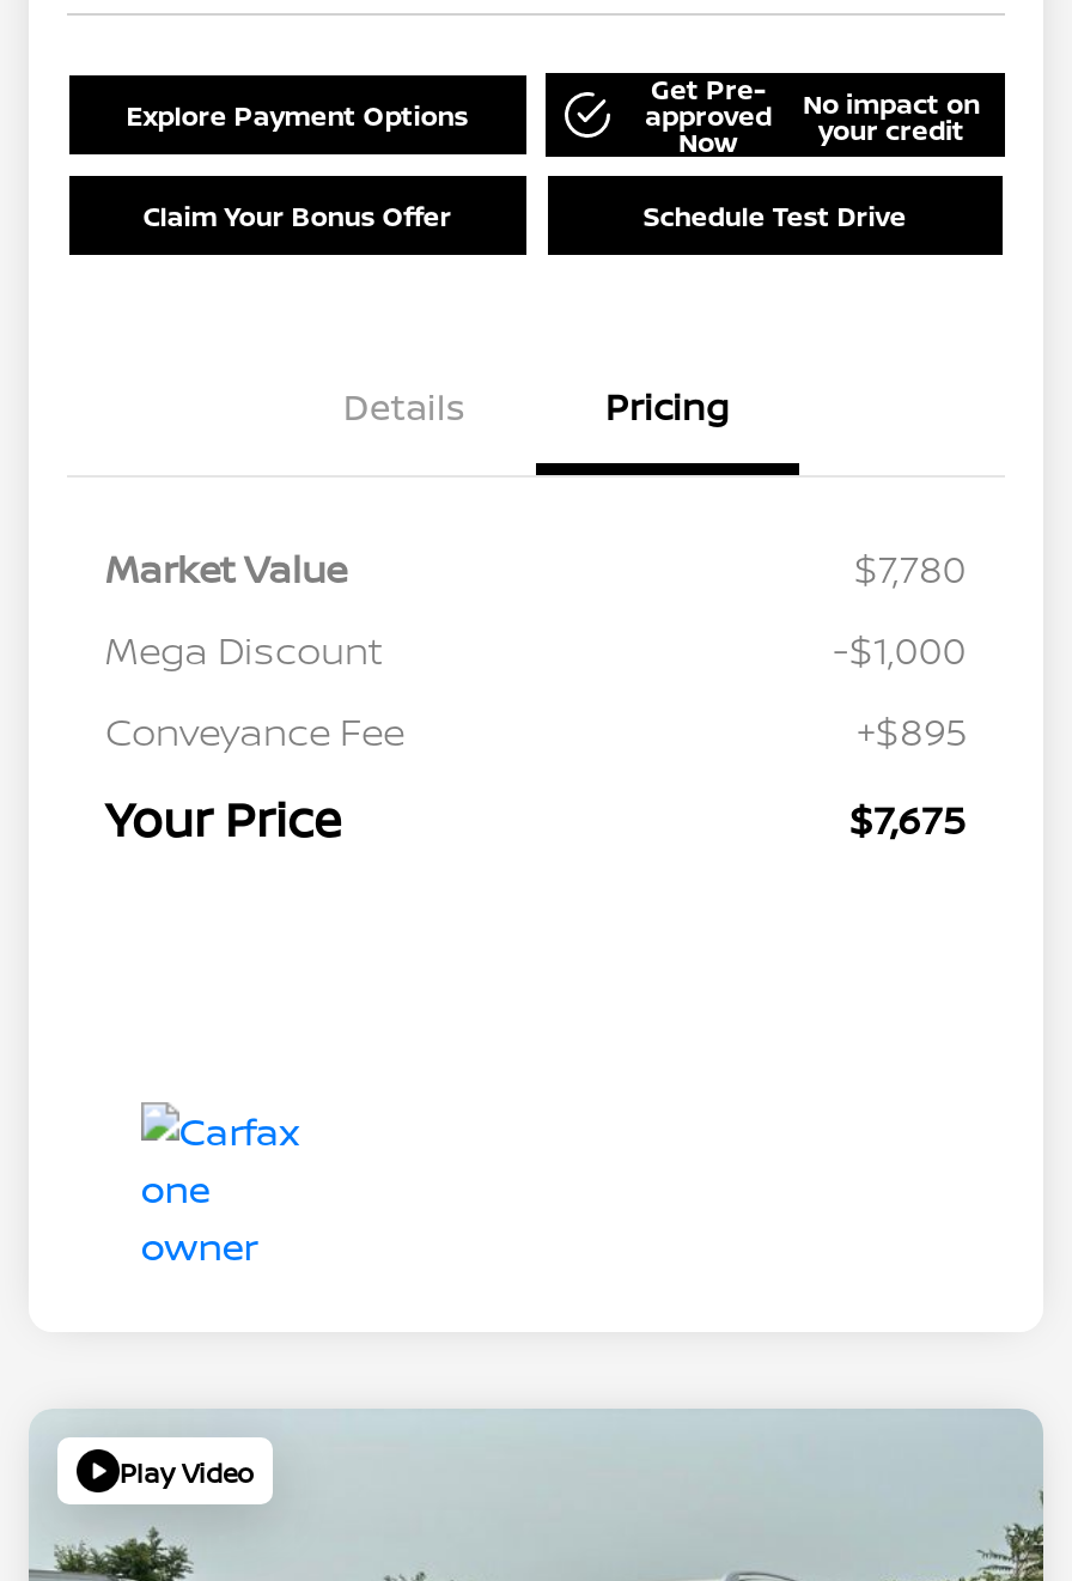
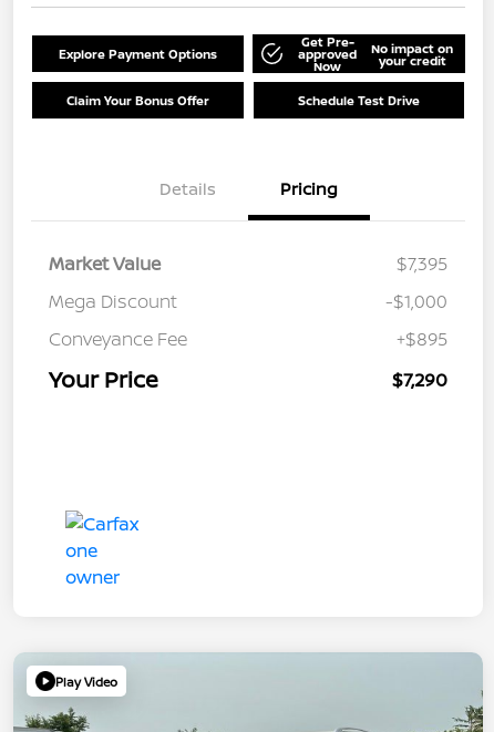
- $7,780
+ $7,395

- $7,675
+ $7,290
